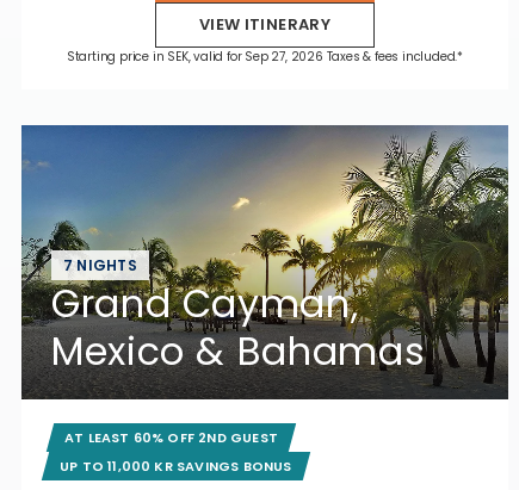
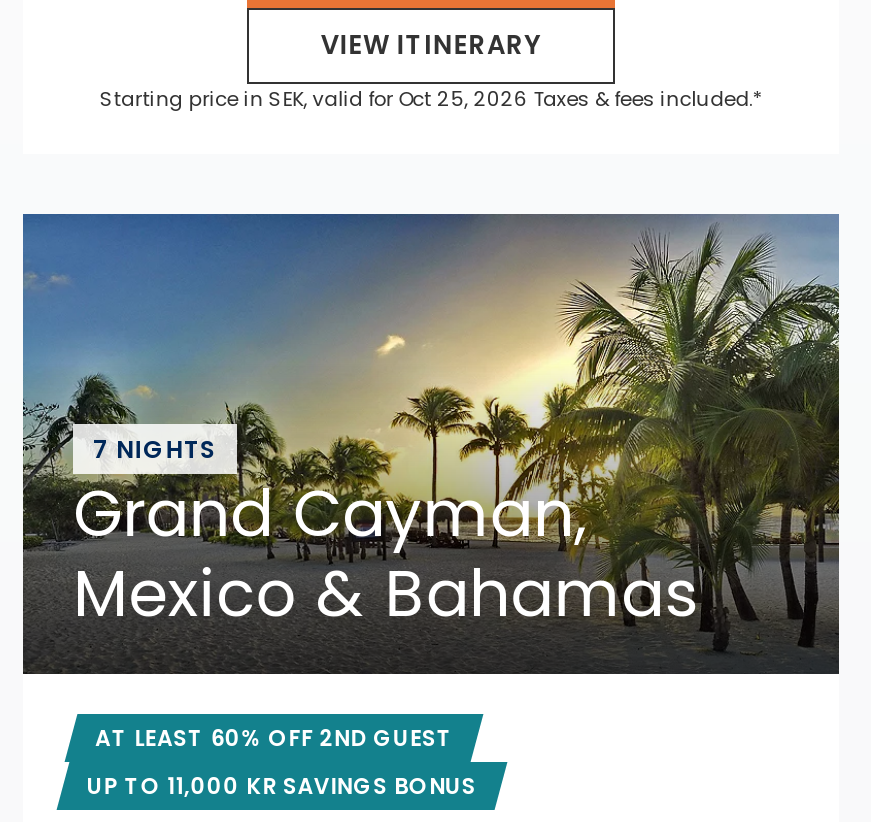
- Starting price in SEK, valid for Sep 27, 2026 Taxes & fees included.*
+ Starting price in SEK, valid for Oct 25, 2026 Taxes & fees included.*
